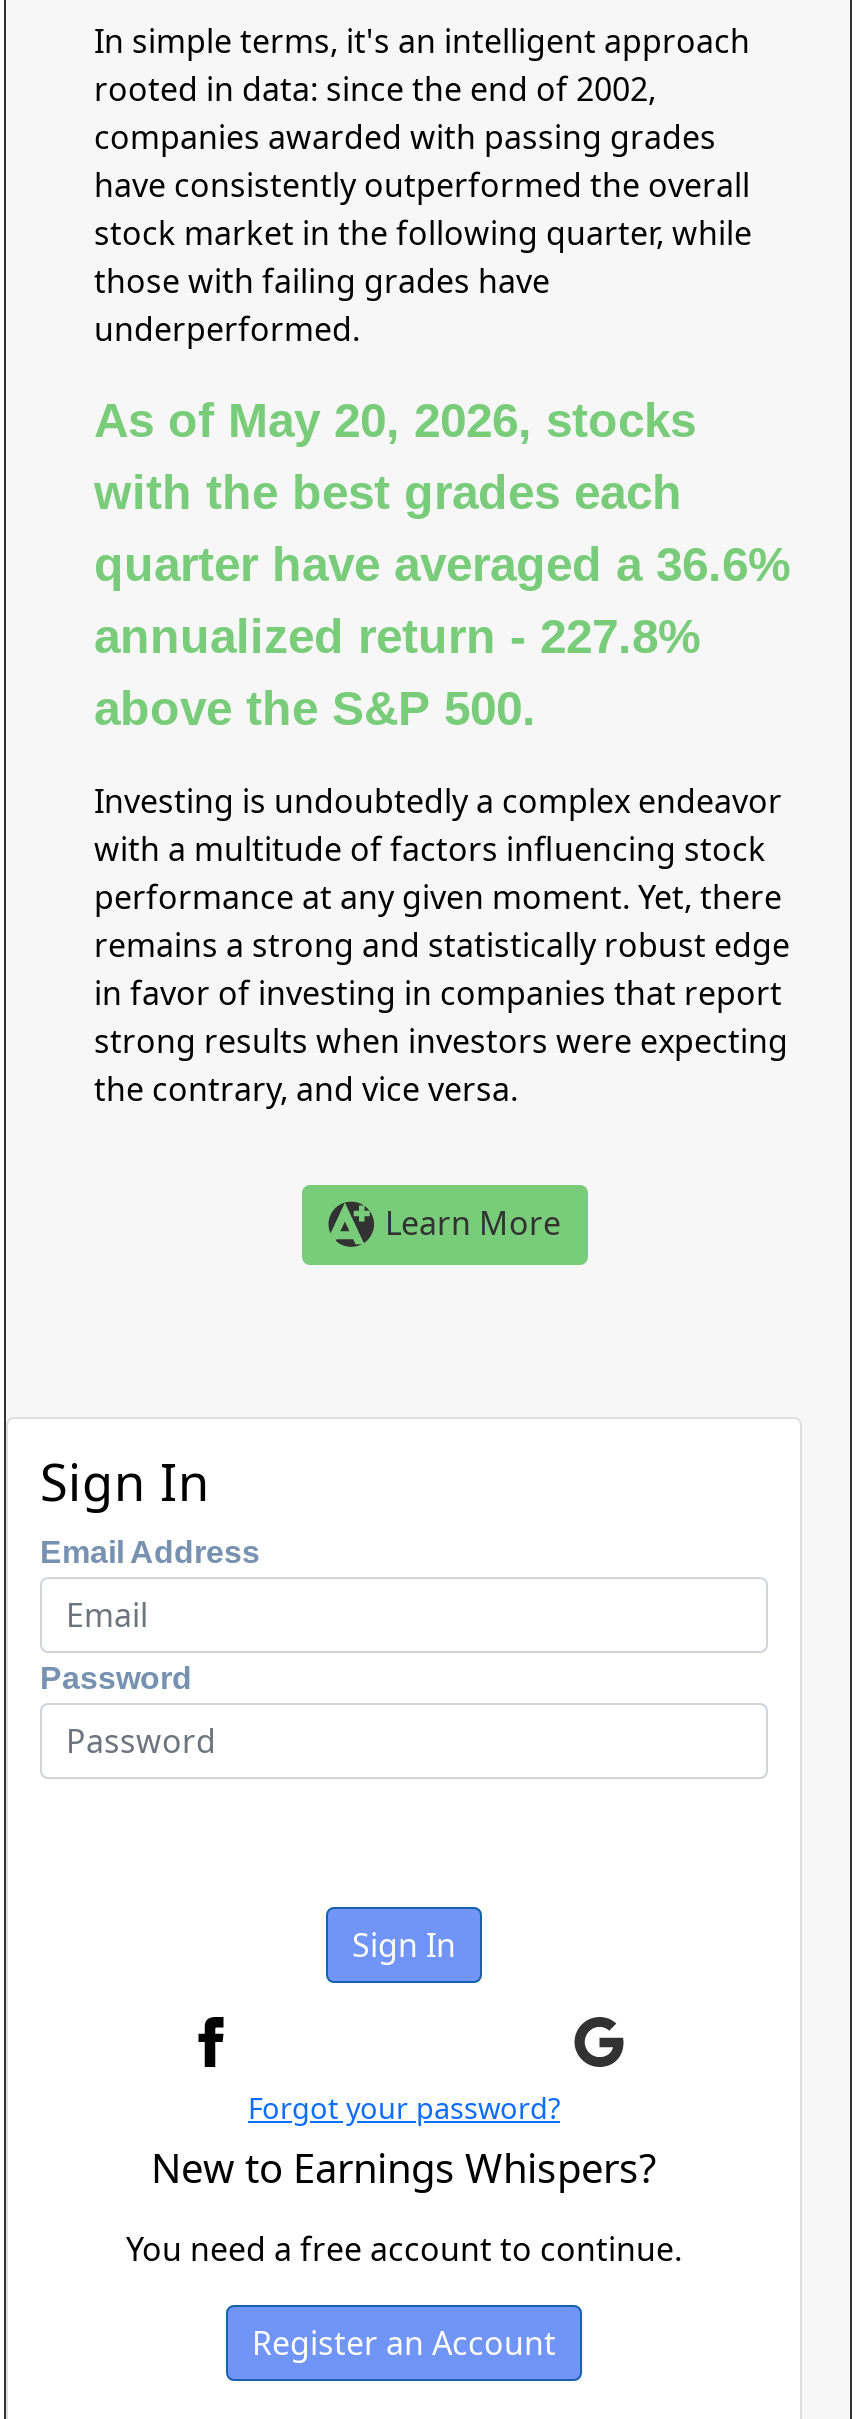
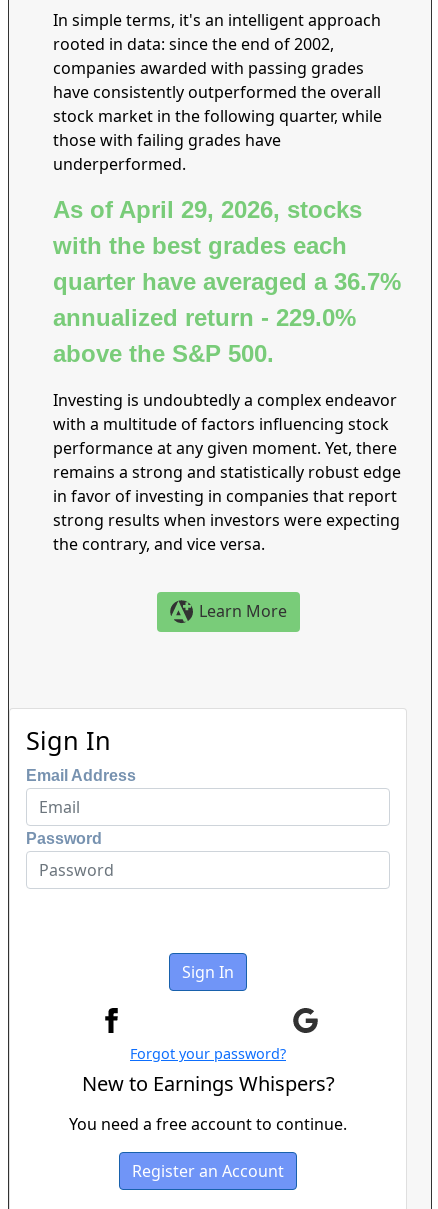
- As of May 20, 2026, stocks
+ As of April 29, 2026, stocks

- quarter have averaged a 36.6%
+ quarter have averaged a 36.7%

- annualized return - 227.8%
+ annualized return - 229.0%
